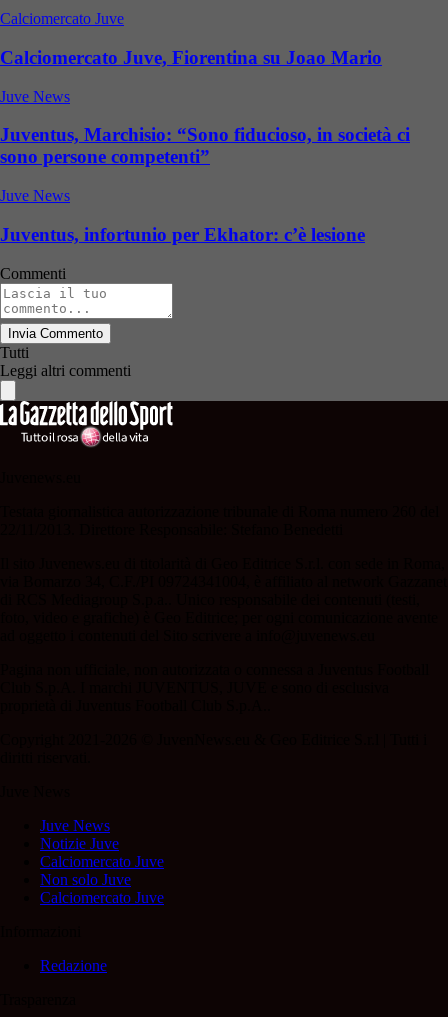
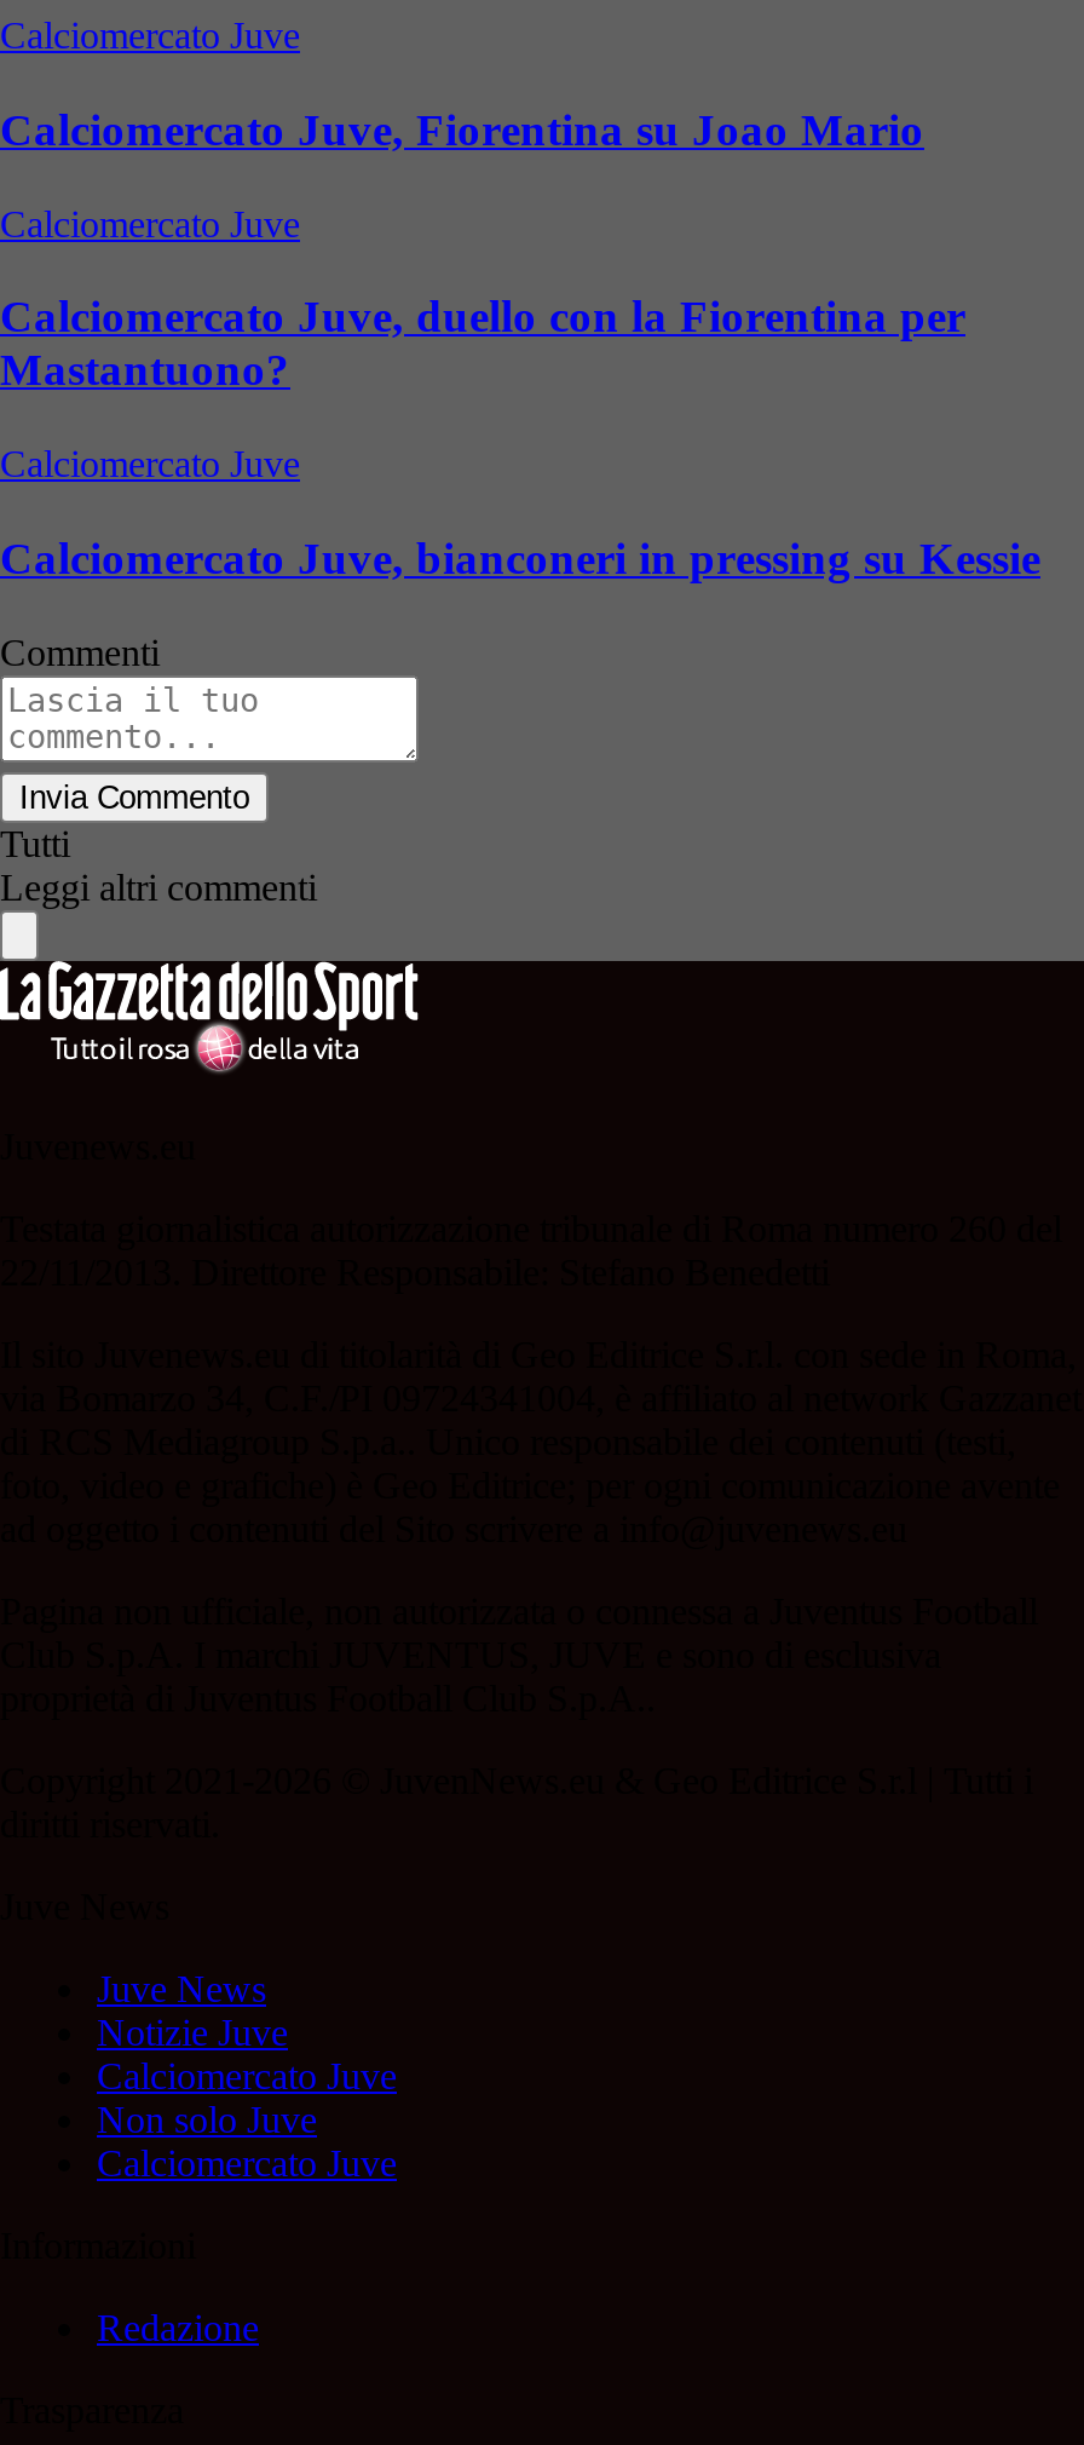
- Juve News
+ Calciomercato Juve

- Juventus, Marchisio: “Sono fiducioso, in società ci
- sono persone competenti”
+ Calciomercato Juve, duello con la Fiorentina per
+ Mastantuono?

- Juve News
+ Calciomercato Juve

- Juventus, infortunio per Ekhator: c’è lesione
+ Calciomercato Juve, bianconeri in pressing su Kessie
